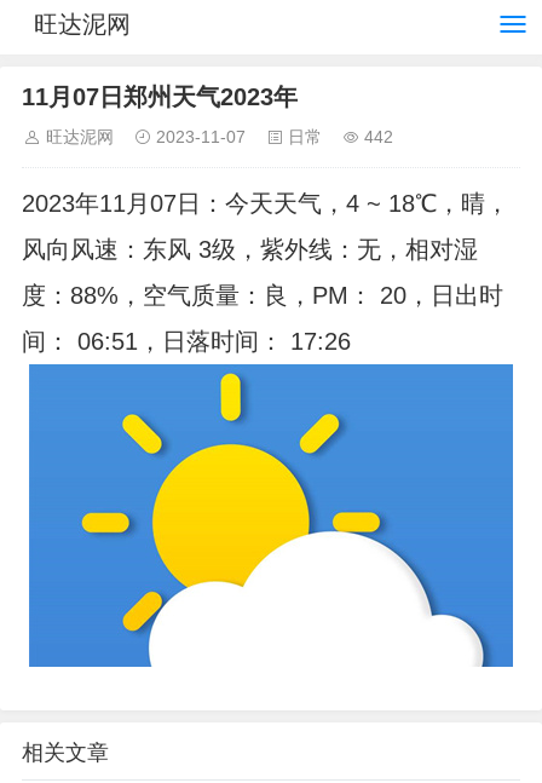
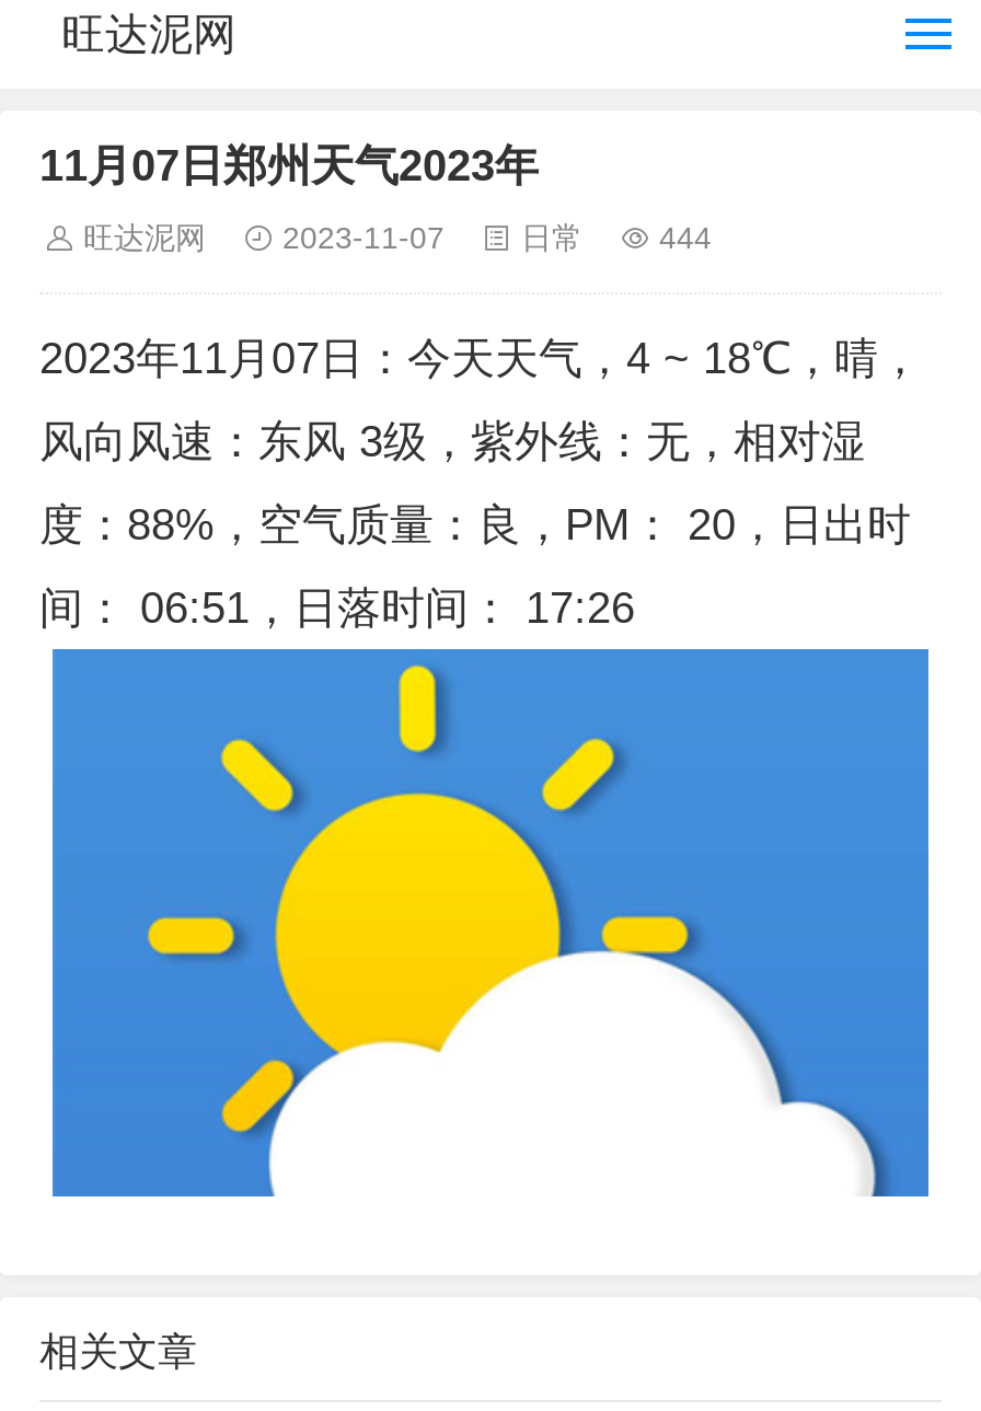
- 442
+ 444
